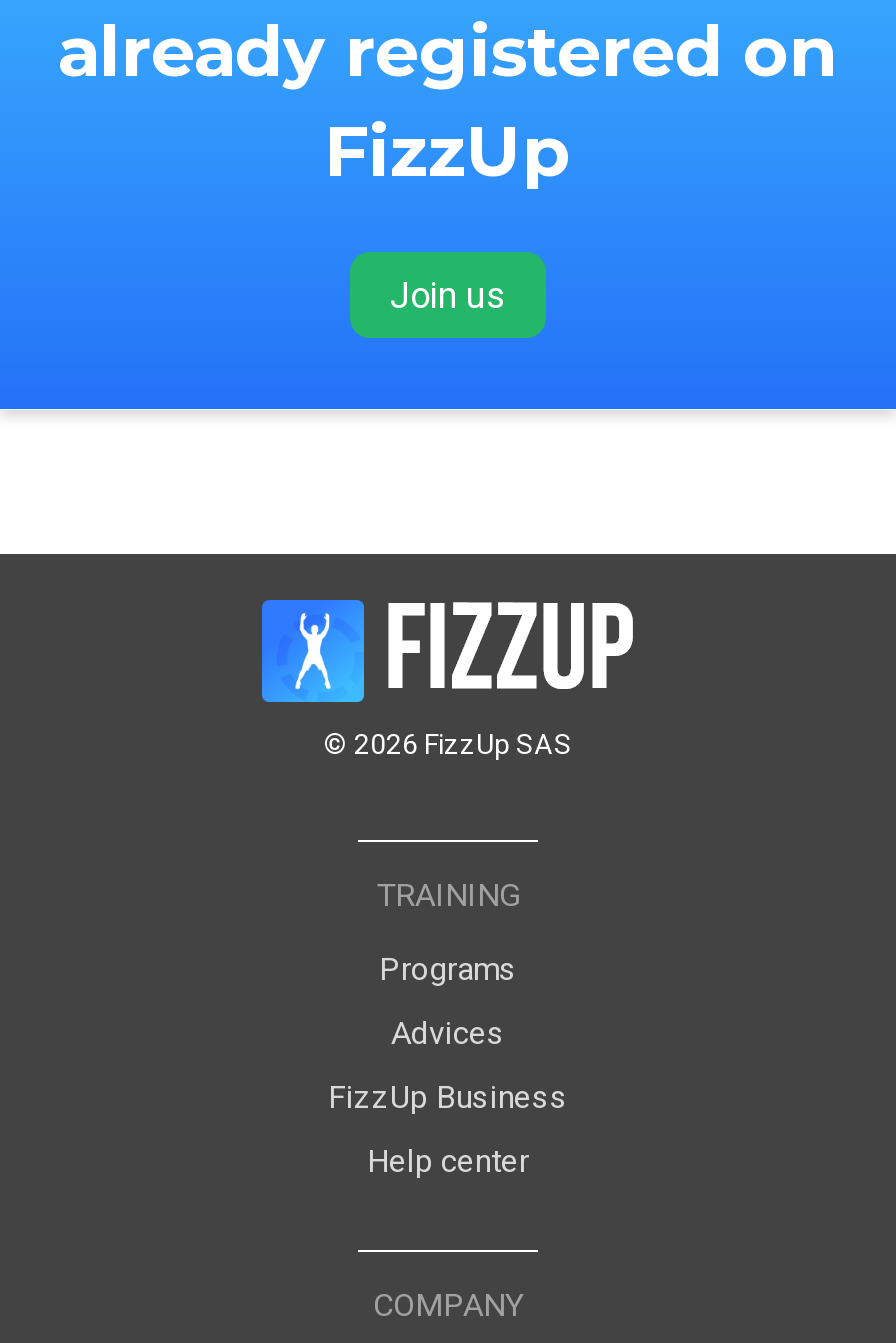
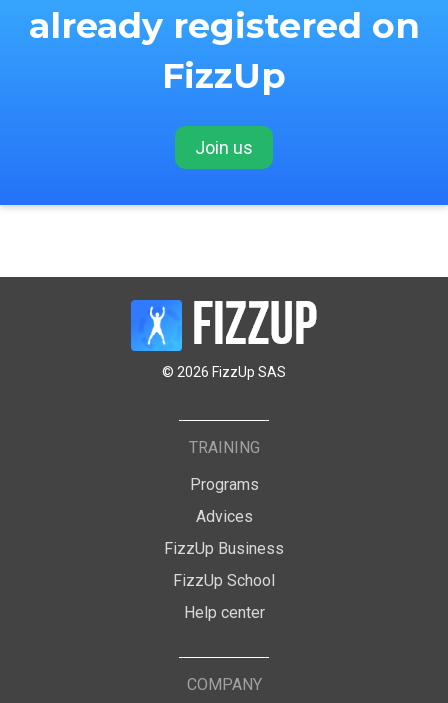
+ FizzUp School
